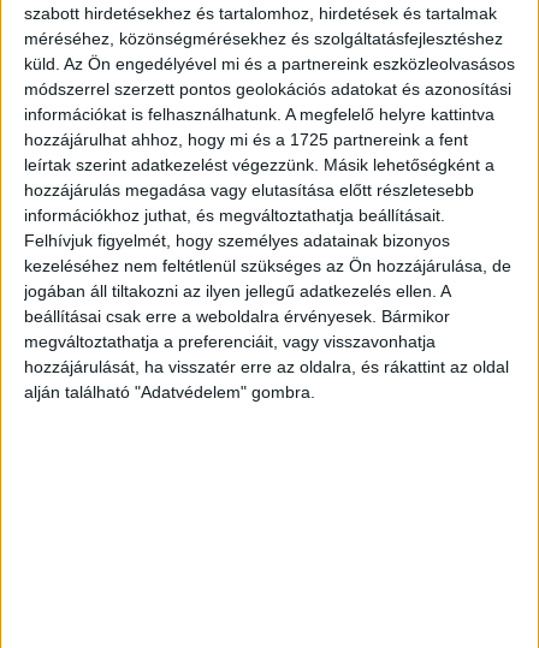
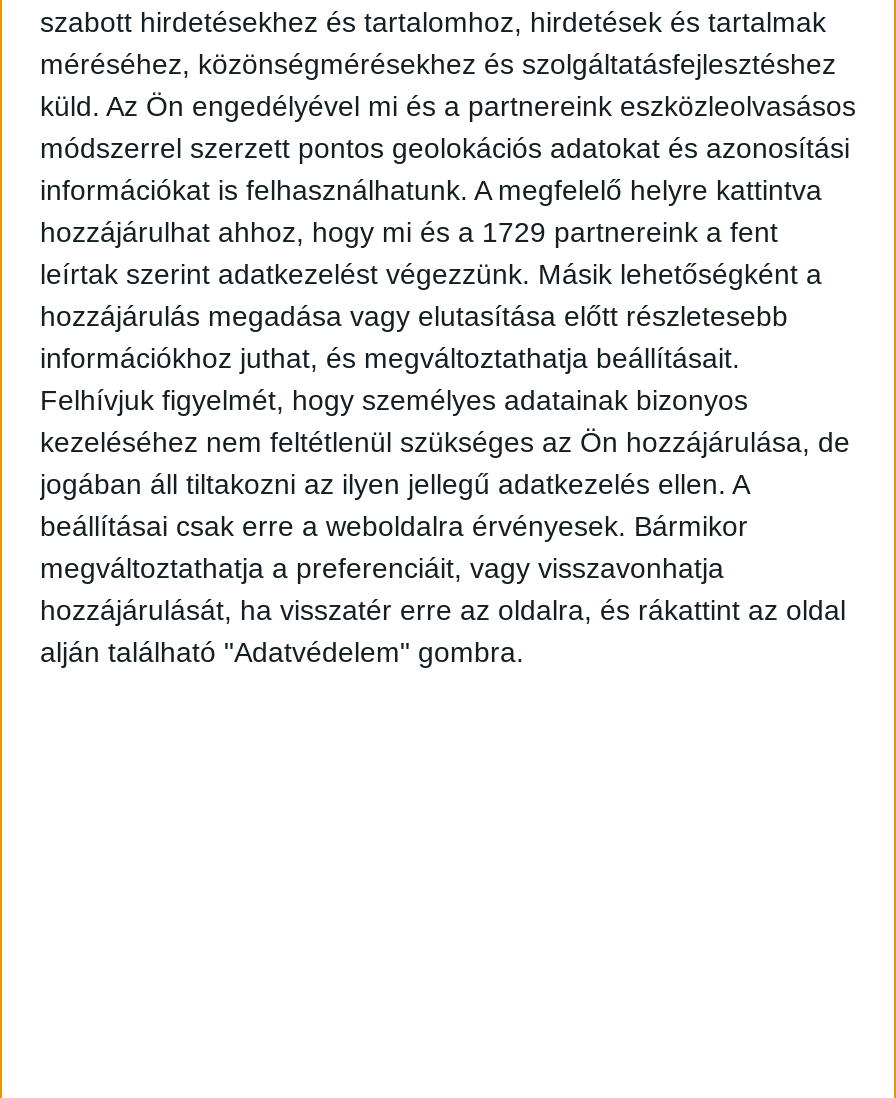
- hozzájárulhat ahhoz, hogy mi és a 1725 partnereink a fent
+ hozzájárulhat ahhoz, hogy mi és a 1729 partnereink a fent
